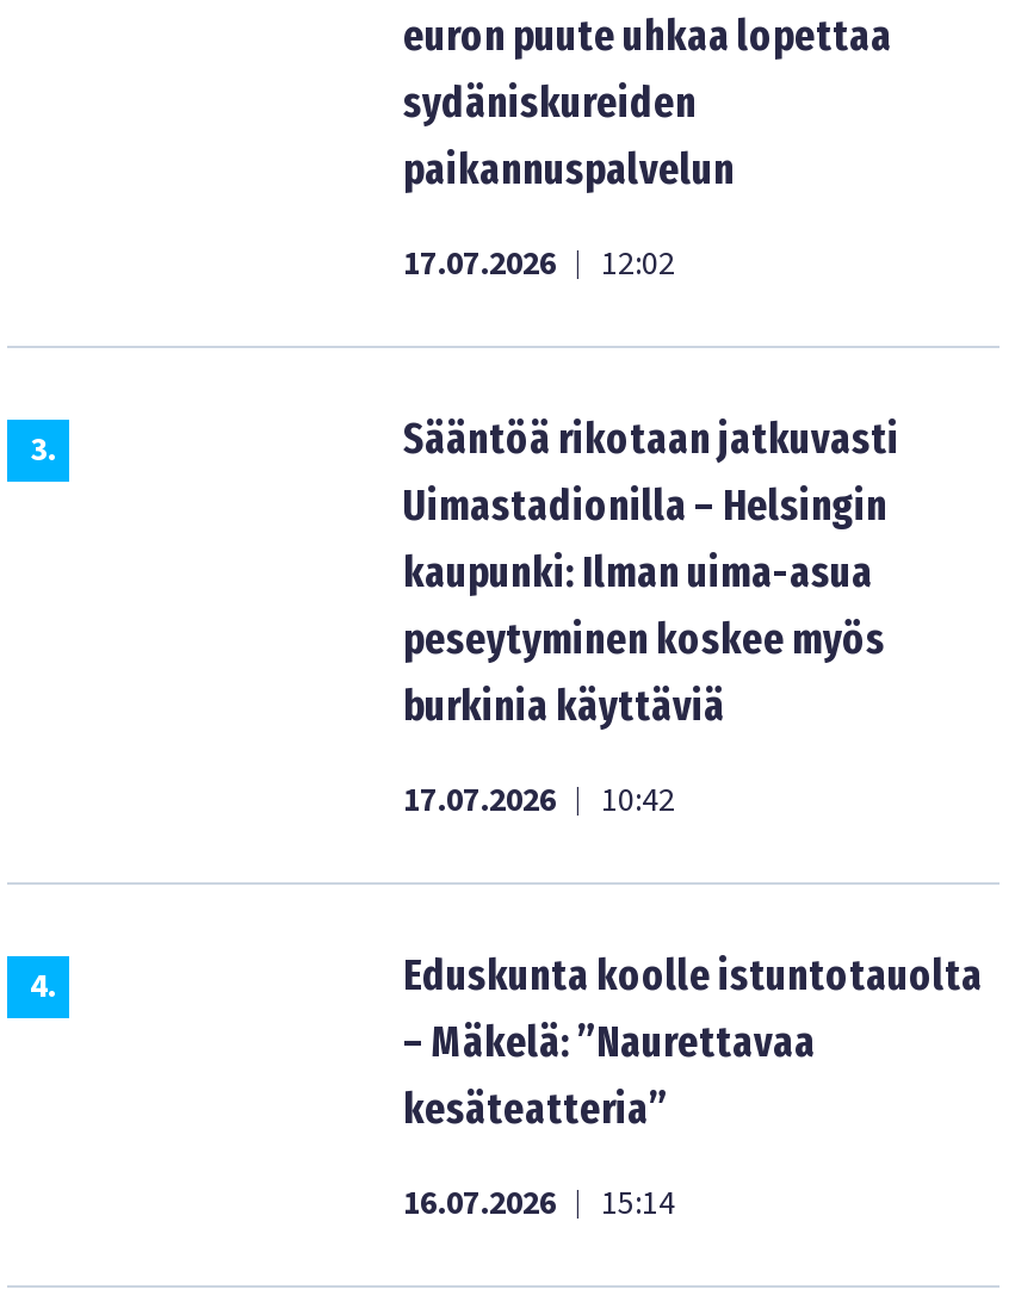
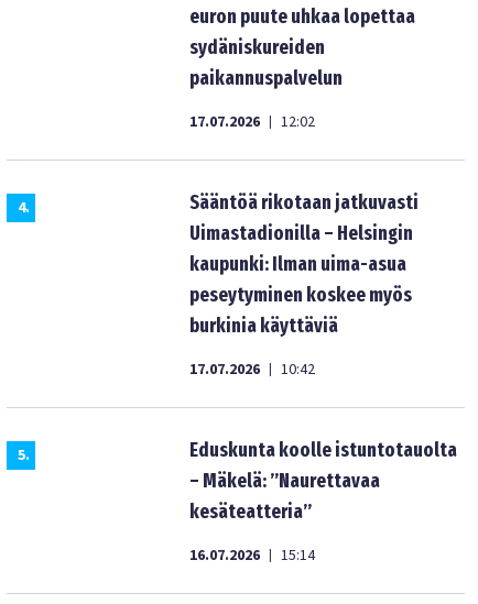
- 3.
+ 4.

- 4.
+ 5.
